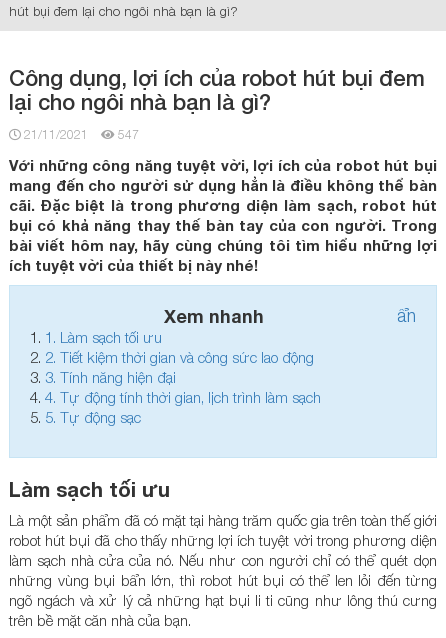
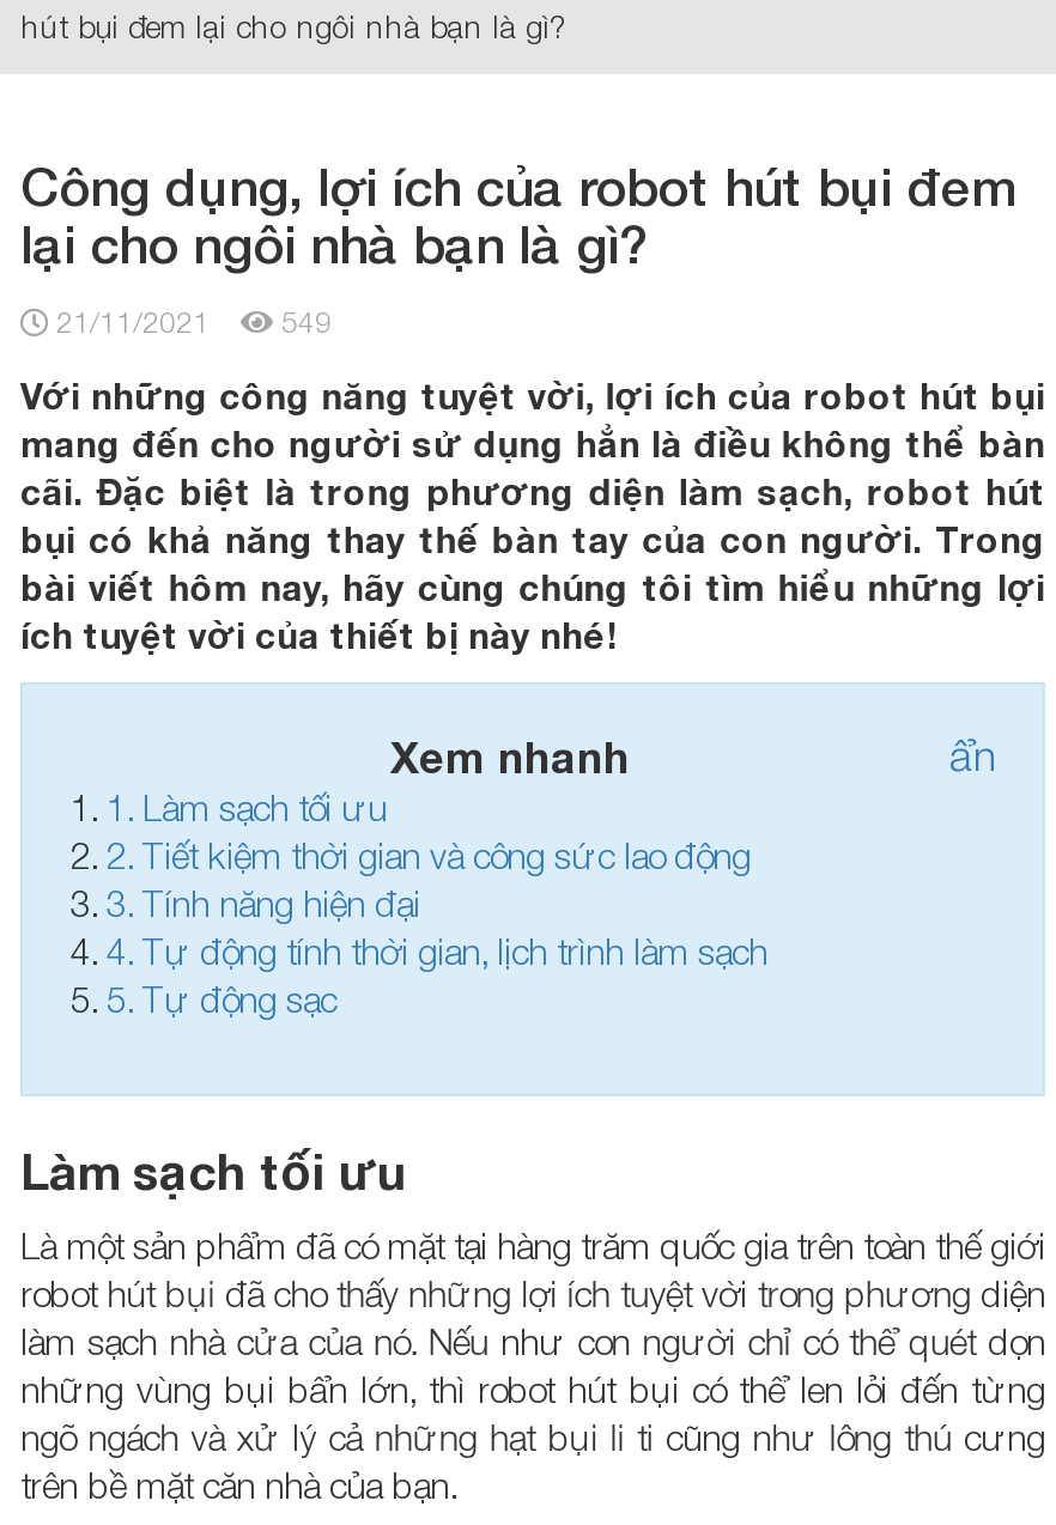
- 21/11/2021 547
+ 21/11/2021 549
